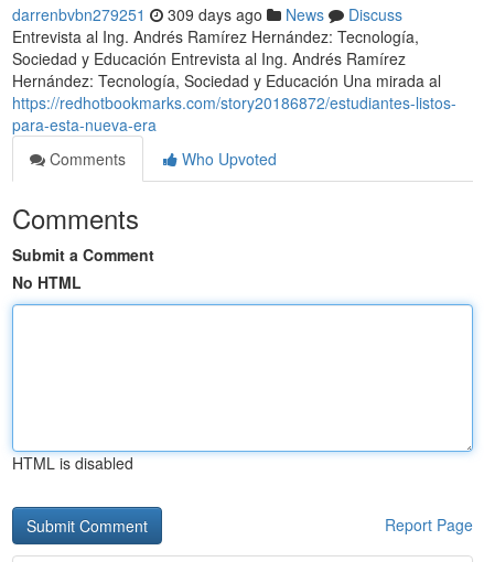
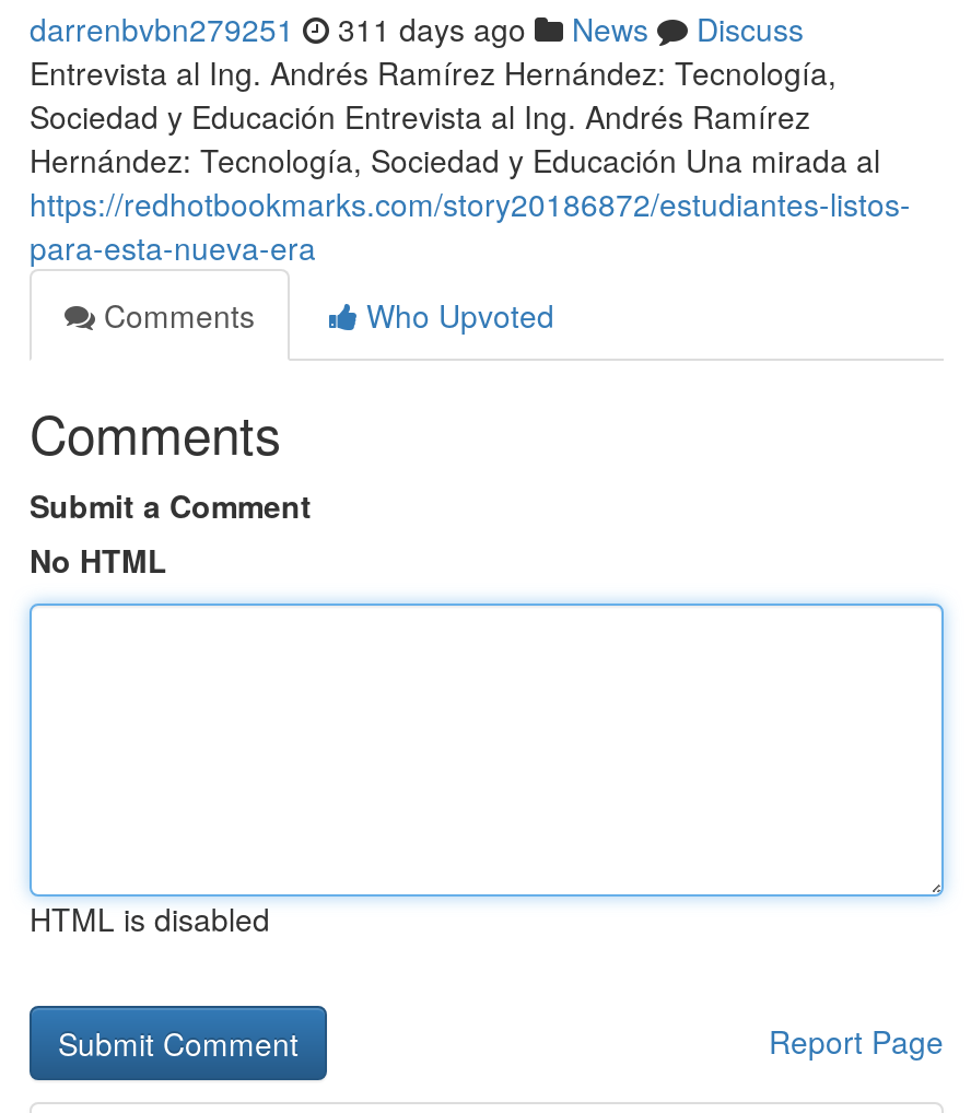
- darrenbvbn279251 309 days ago News Discuss
+ darrenbvbn279251 311 days ago News Discuss
